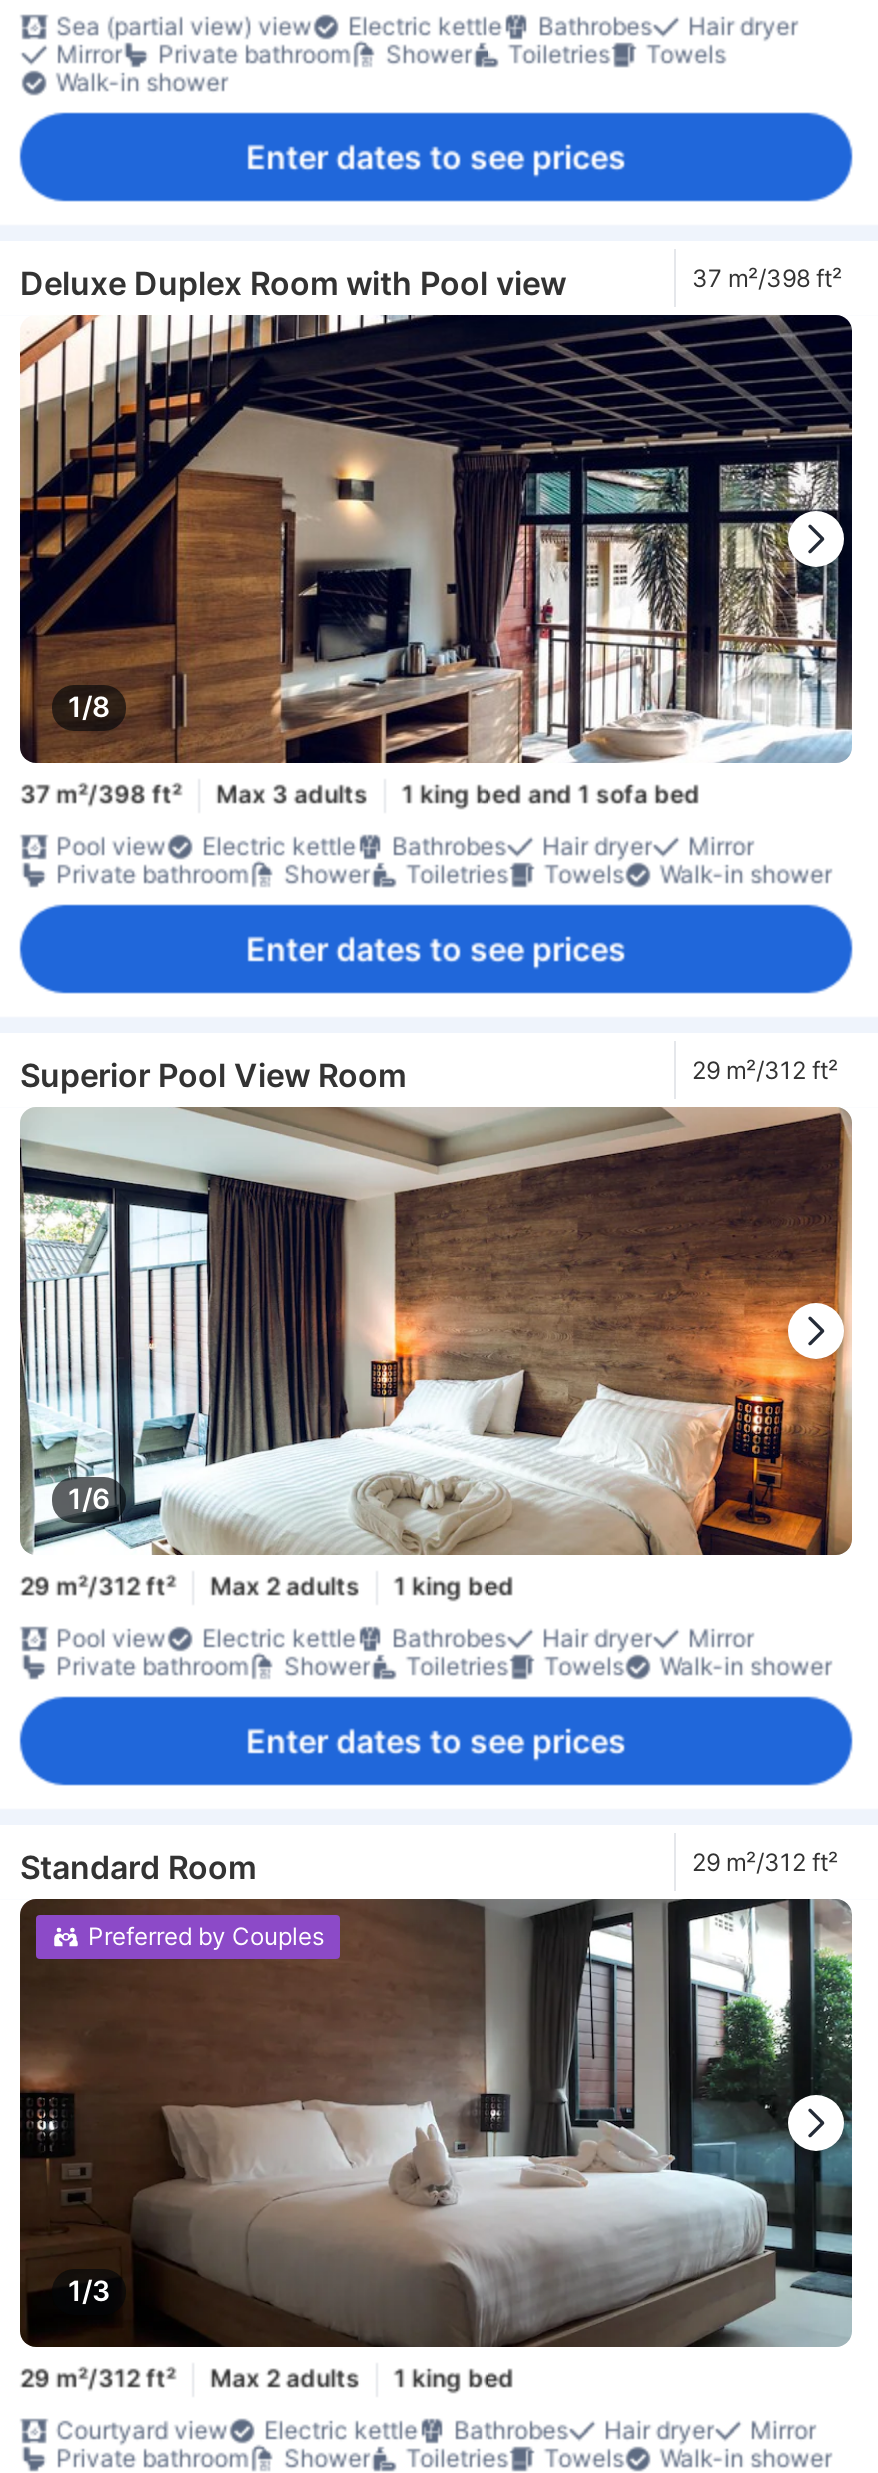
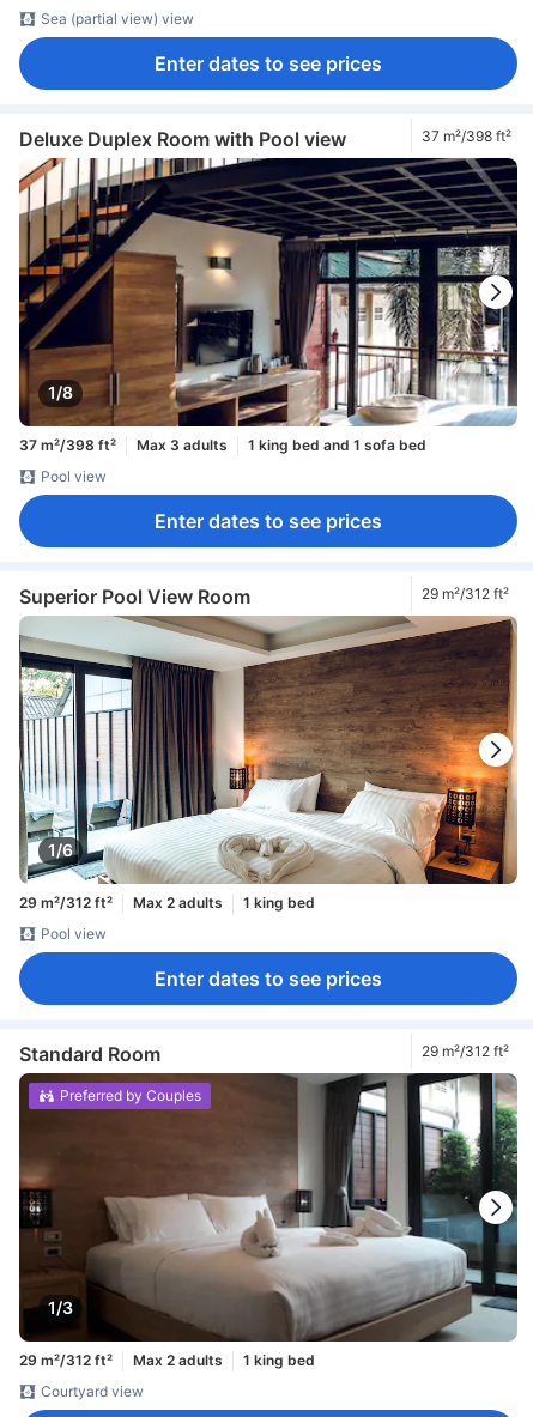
- Electric kettle
- Bathrobes
- Hair dryer
- Mirror
- Private bathroom
- Shower
- Toiletries
- Towels
- Walk-in shower

- Electric kettle
- Bathrobes
- Hair dryer
- Mirror
- Private bathroom
- Shower
- Toiletries
- Towels
- Walk-in shower

- Electric kettle
- Bathrobes
- Hair dryer
- Mirror
- Private bathroom
- Shower
- Toiletries
- Towels
- Walk-in shower

- Electric kettle
- Bathrobes
- Hair dryer
- Mirror
- Private bathroom
- Shower
- Toiletries
- Towels
- Walk-in shower
